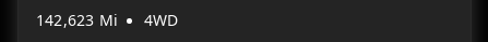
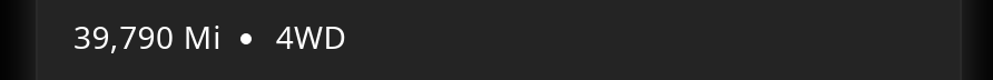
- 142,623 Mi 4WD
+ 39,790 Mi 4WD
